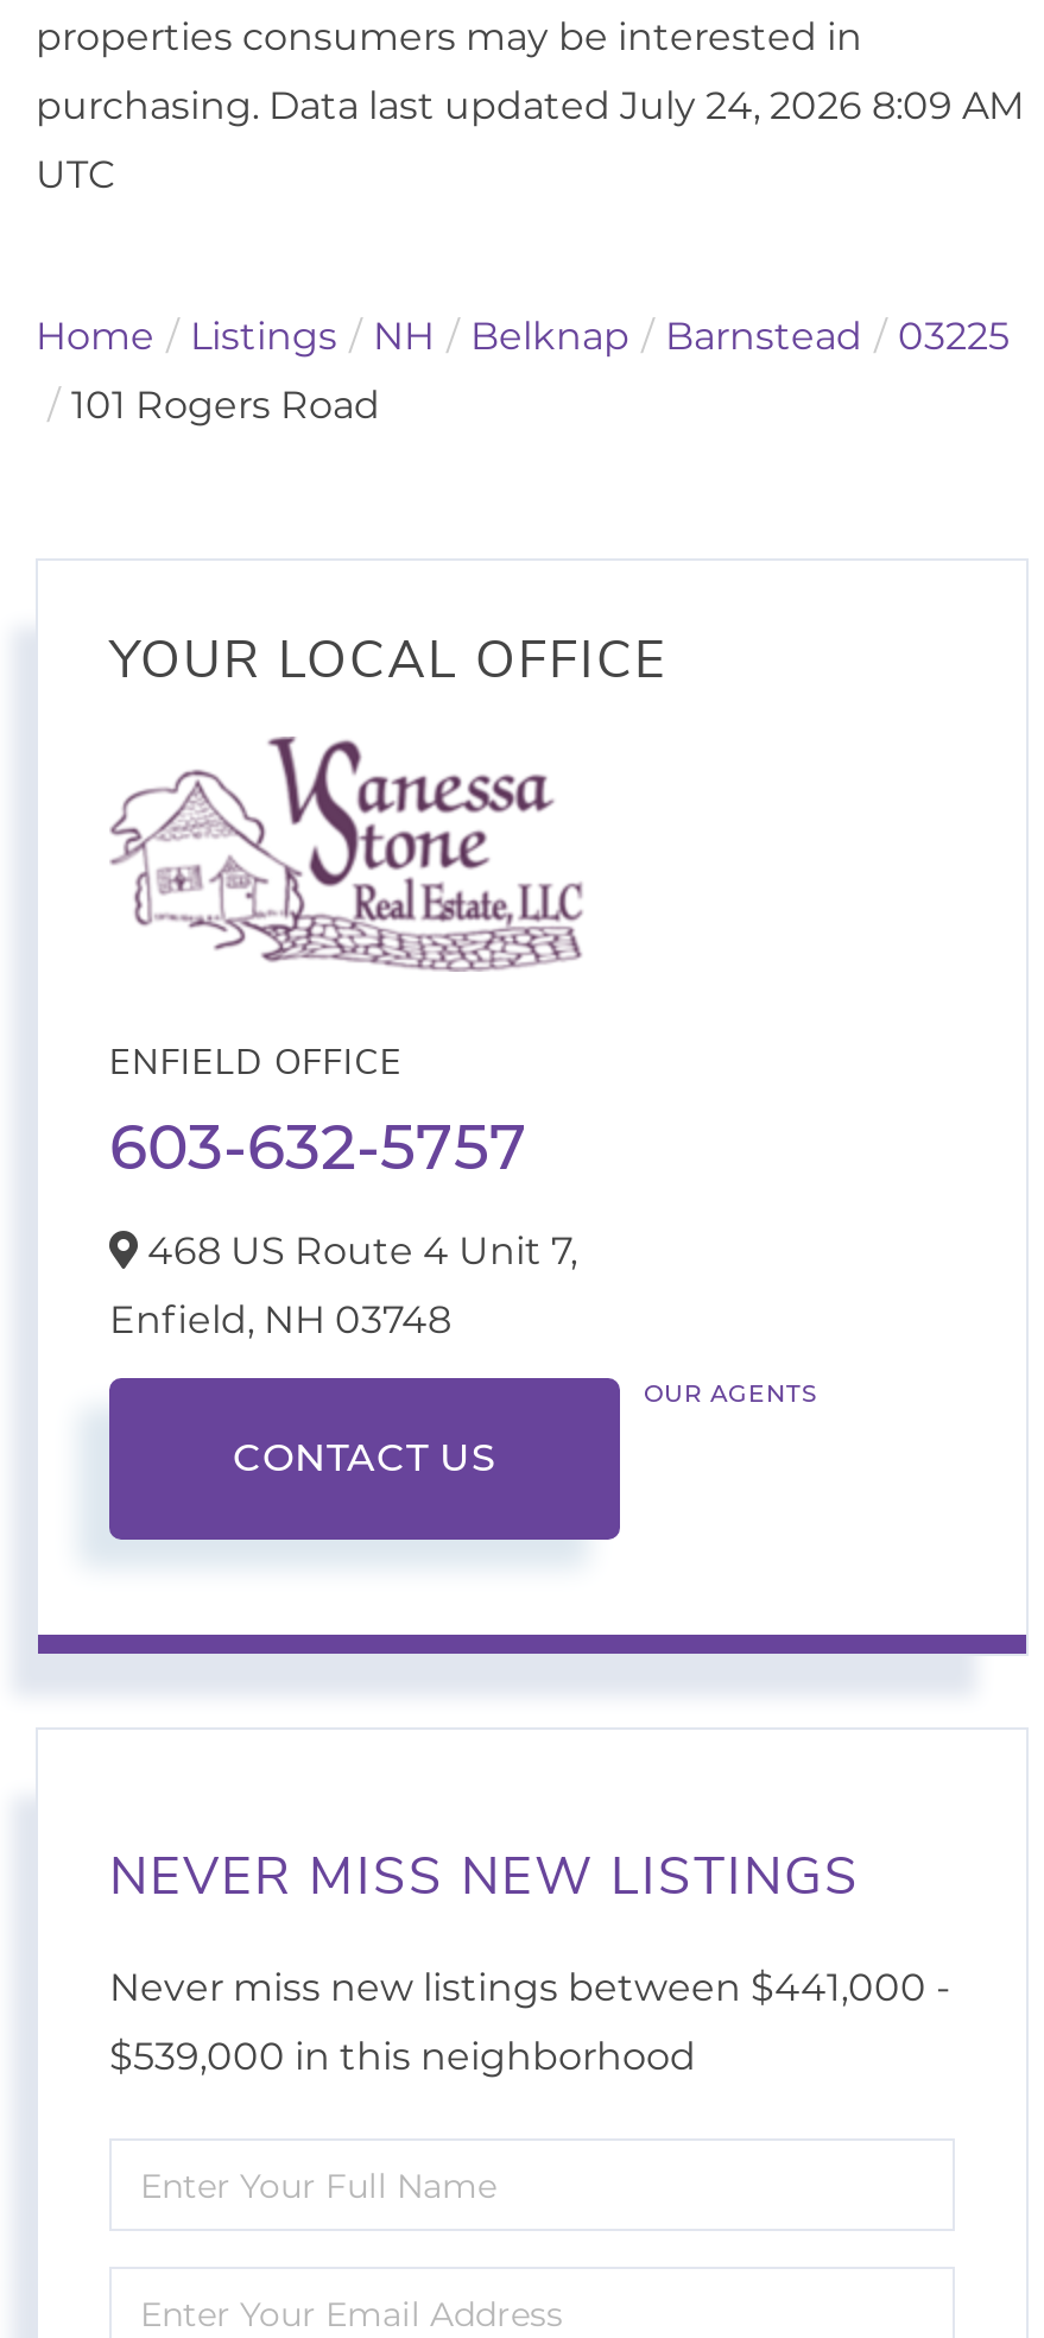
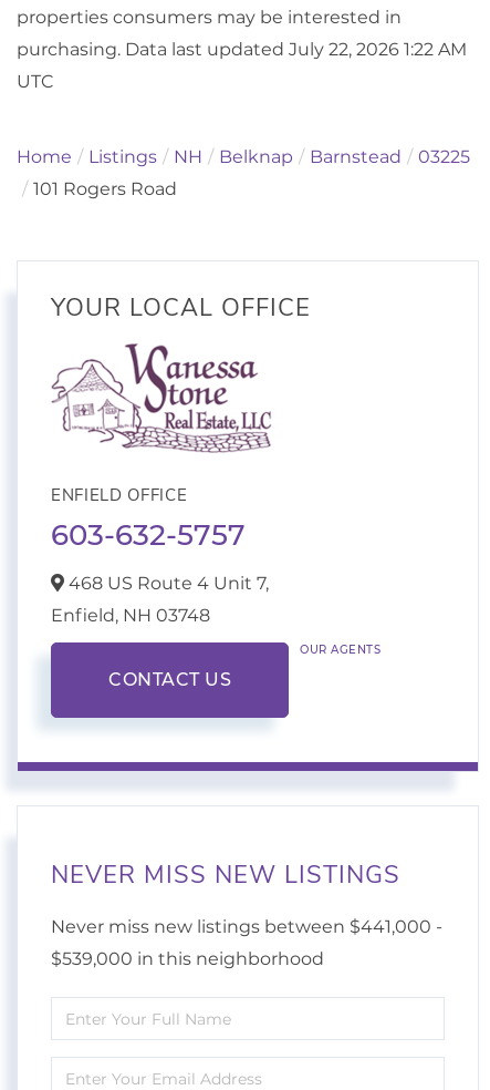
- purchasing. Data last updated July 24, 2026 8:09 AM
+ purchasing. Data last updated July 22, 2026 1:22 AM
